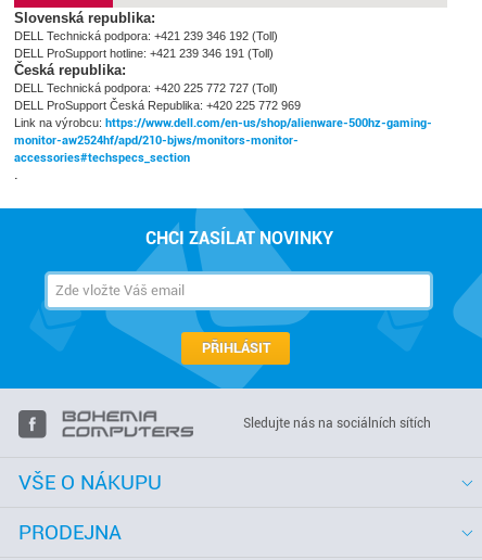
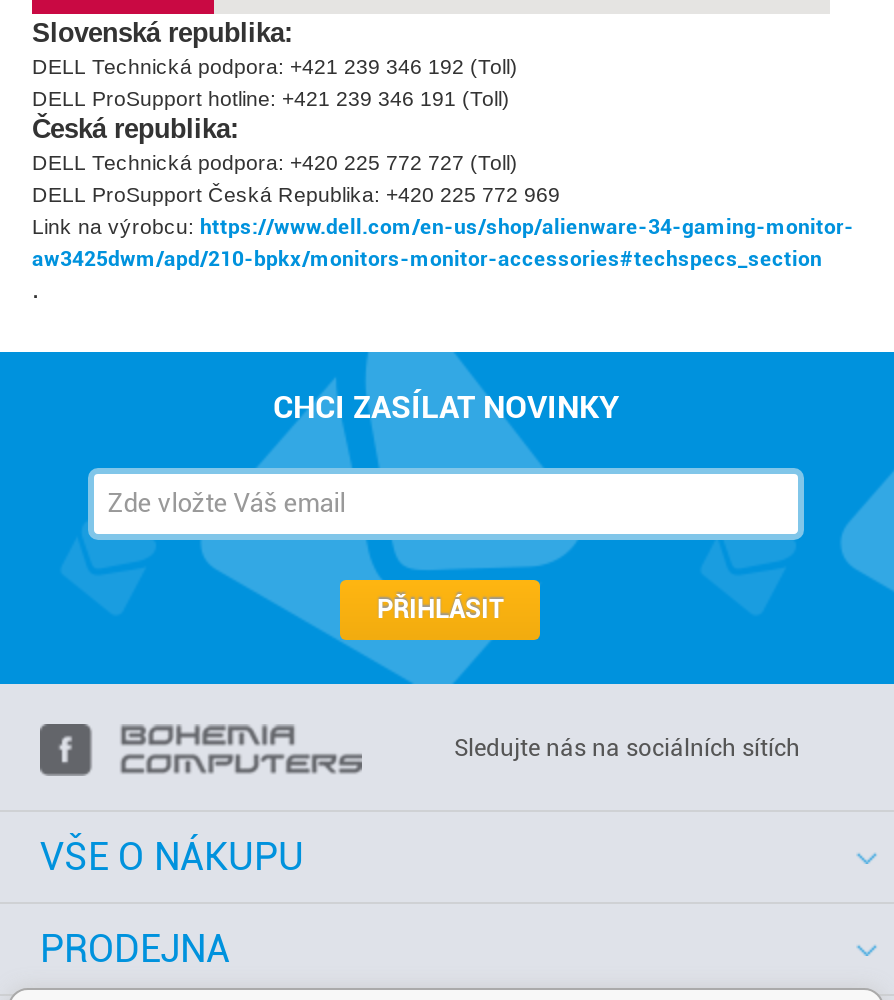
- Link na výrobcu: https://www.dell.com/en-us/shop/alienware-500hz-gaming-
- monitor-aw2524hf/apd/210-bjws/monitors-monitor-
- accessories#techspecs_section
+ Link na výrobcu: https://www.dell.com/en-us/shop/alienware-34-gaming-monitor-
+ aw3425dwm/apd/210-bpkx/monitors-monitor-accessories#techspecs_section
